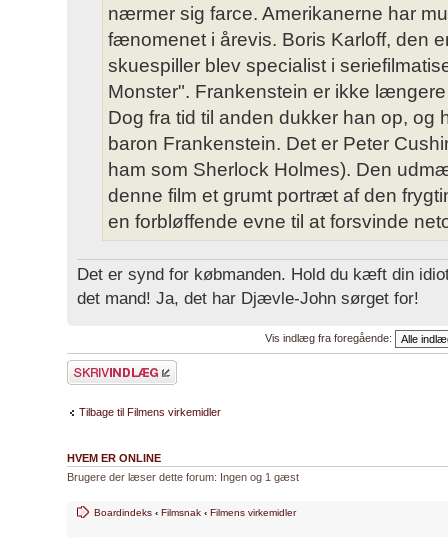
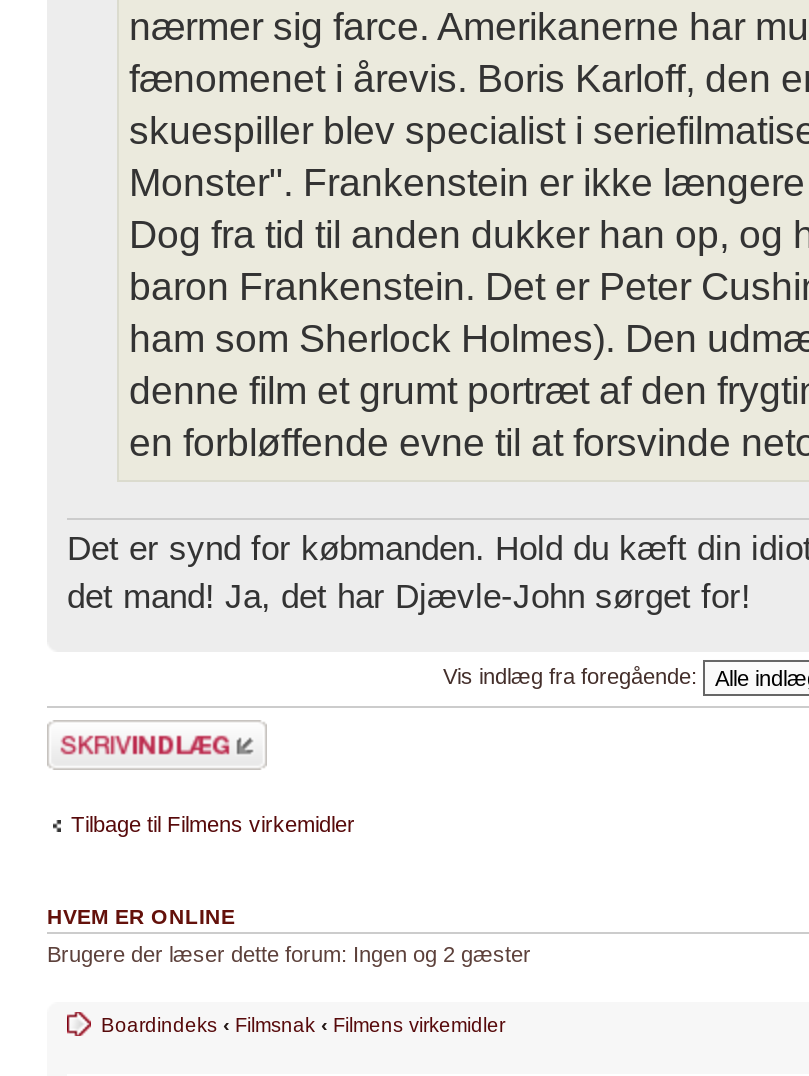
- Brugere der læser dette forum: Ingen og 1 gæst
+ Brugere der læser dette forum: Ingen og 2 gæster
